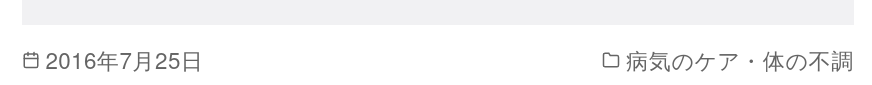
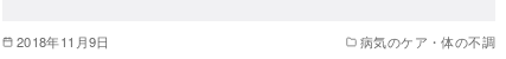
- 2016年7月25日
+ 2018年11月9日
